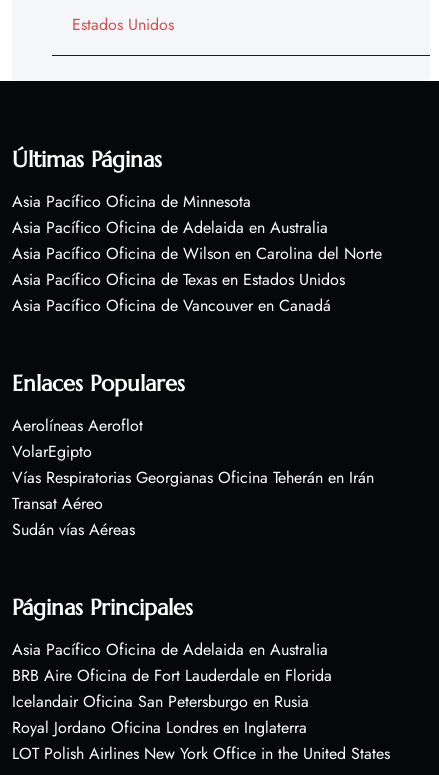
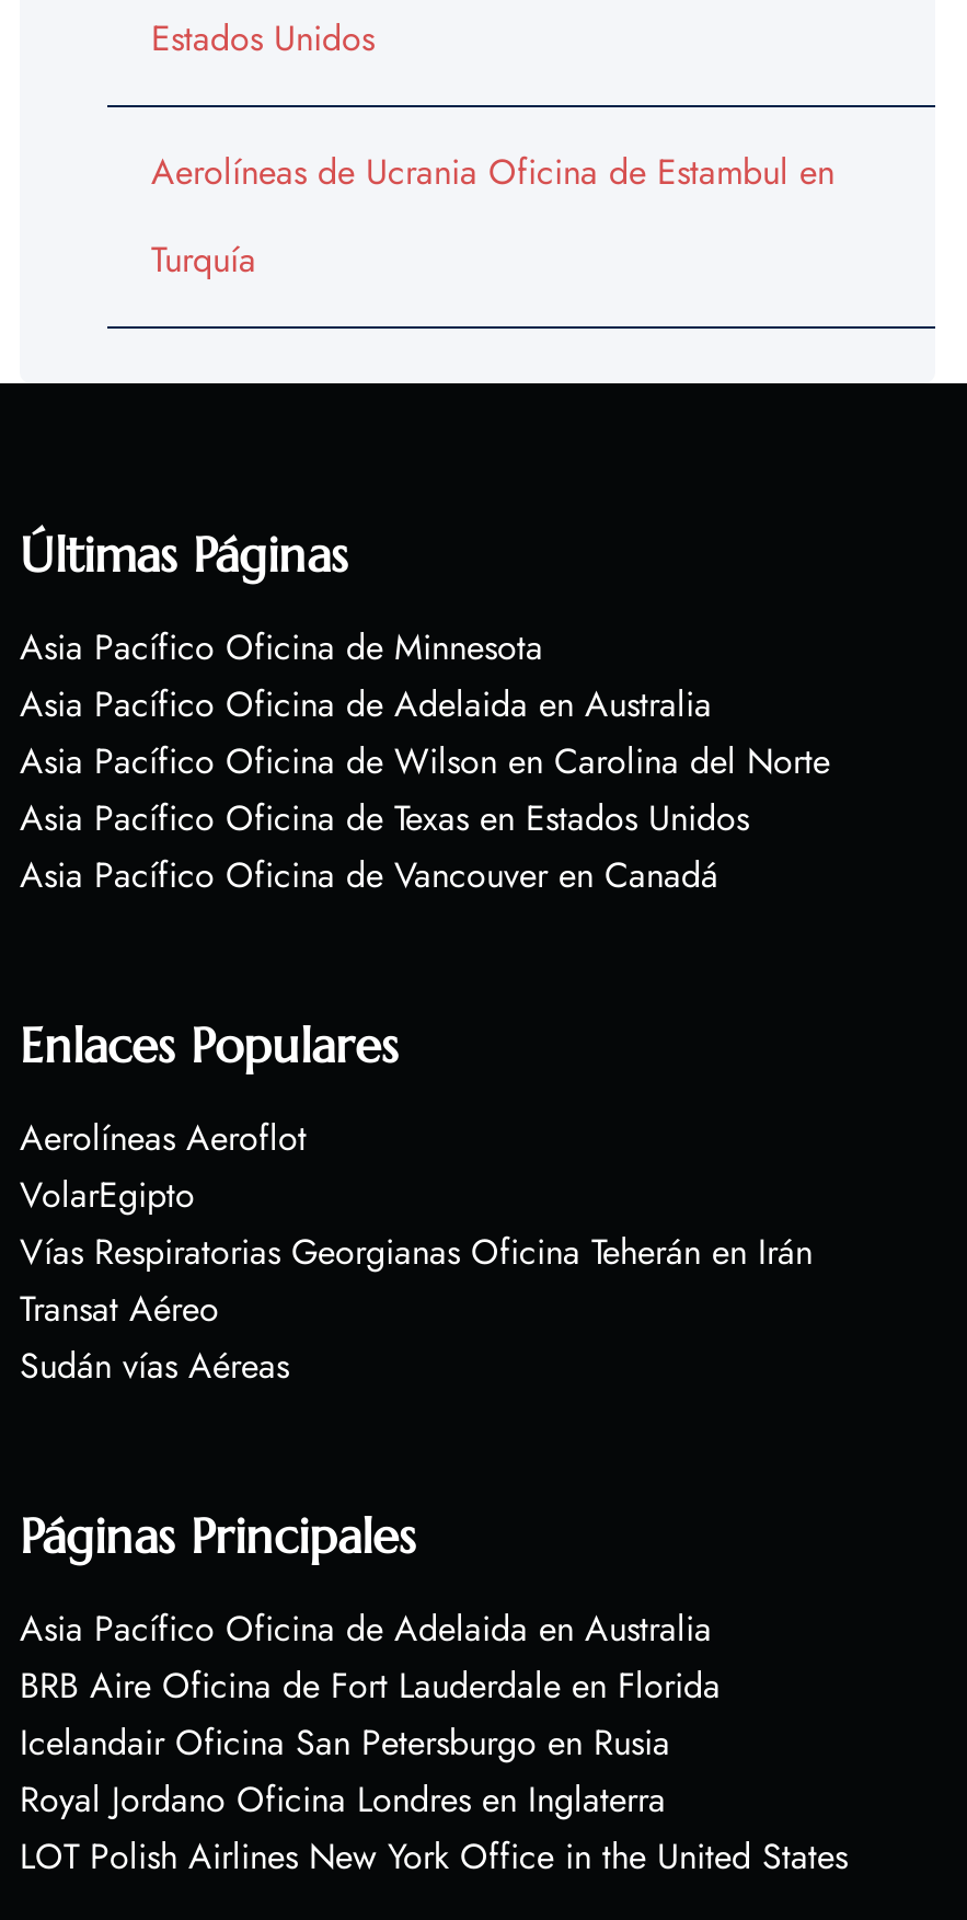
+ Aerolíneas de Ucrania Oficina de Estambul en
+ Turquía
